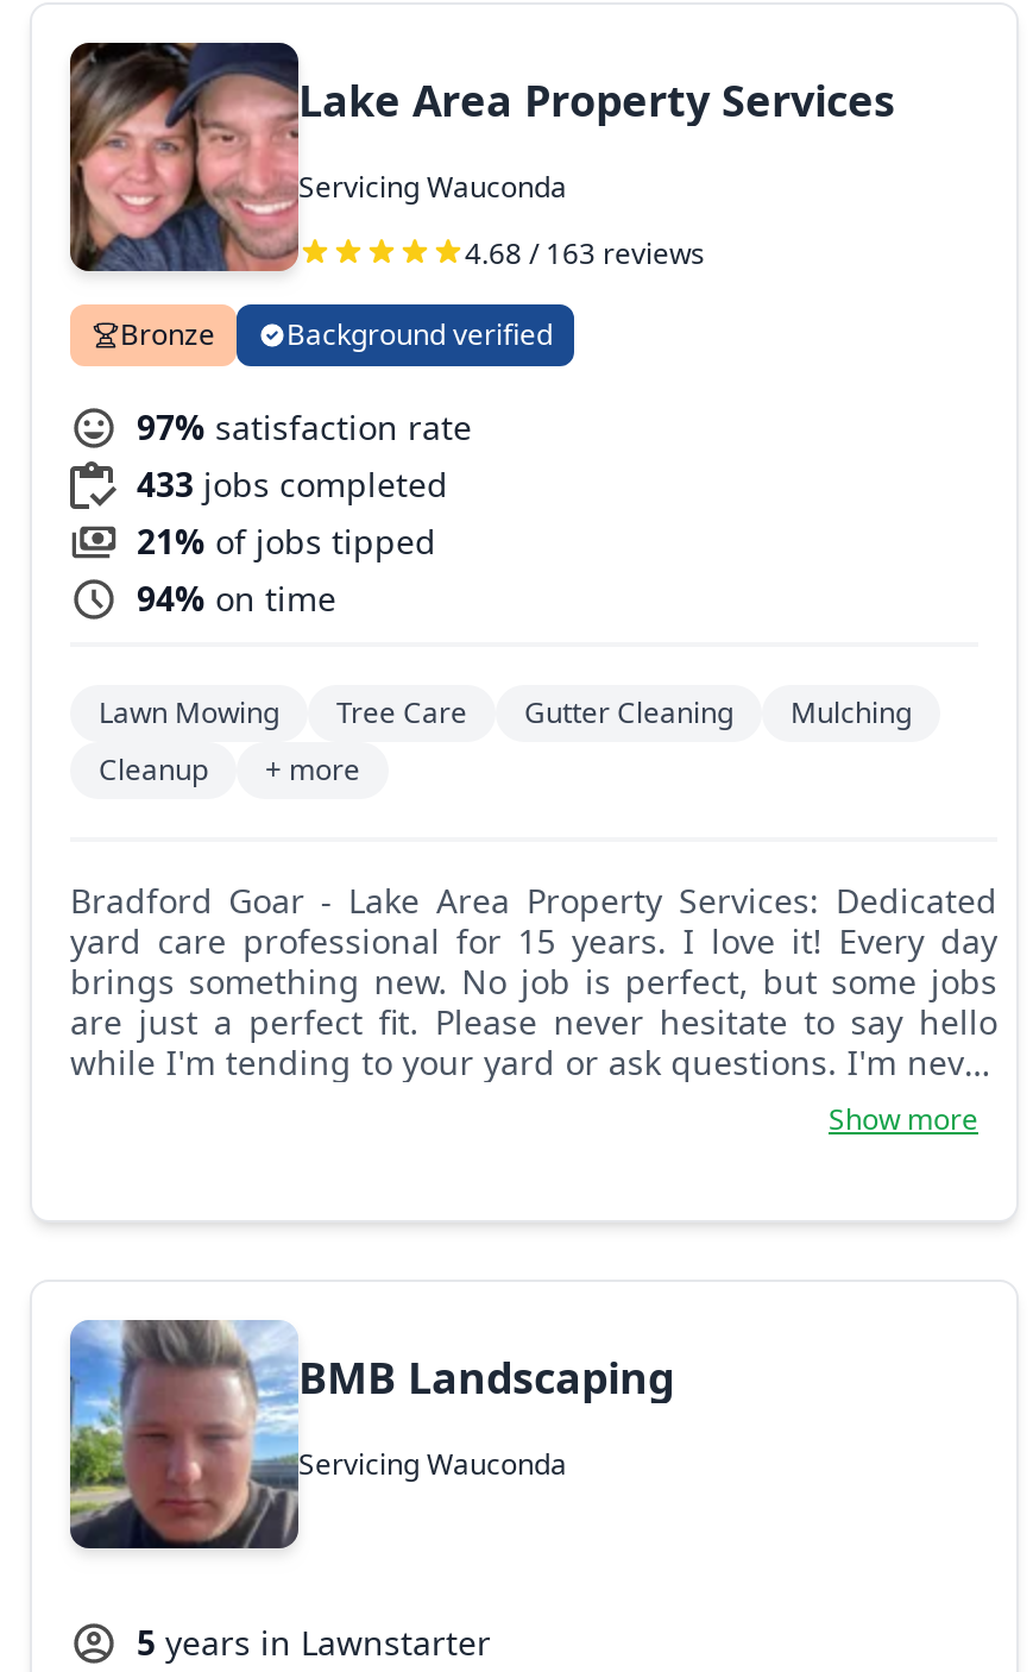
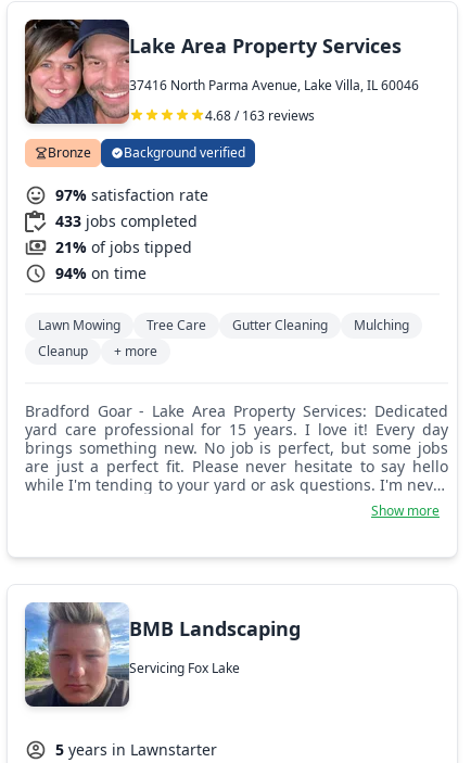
- Servicing Wauconda
+ 37416 North Parma Avenue, Lake Villa, IL 60046

- Servicing Wauconda
+ Servicing Fox Lake
